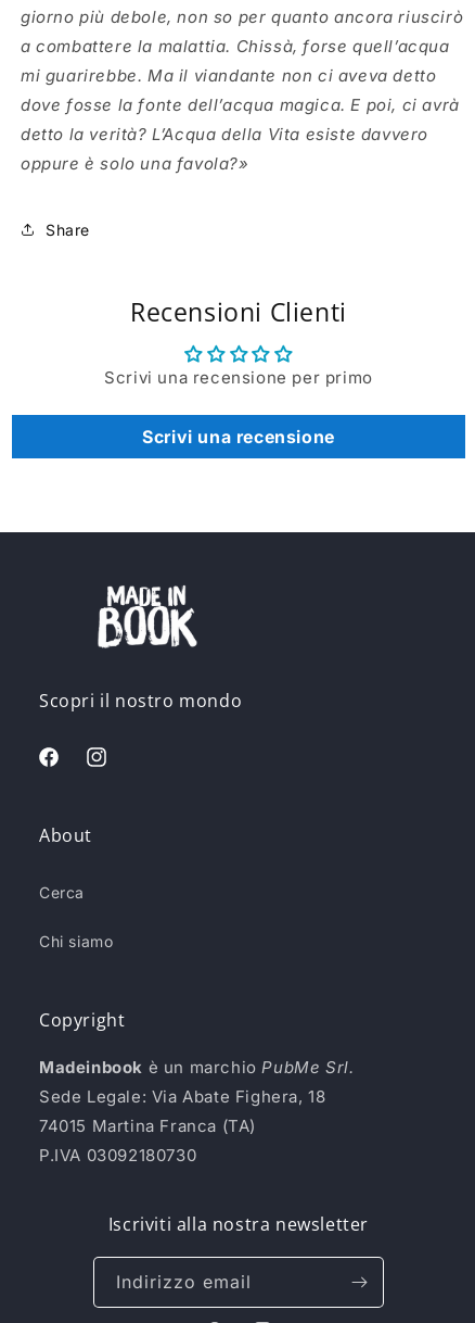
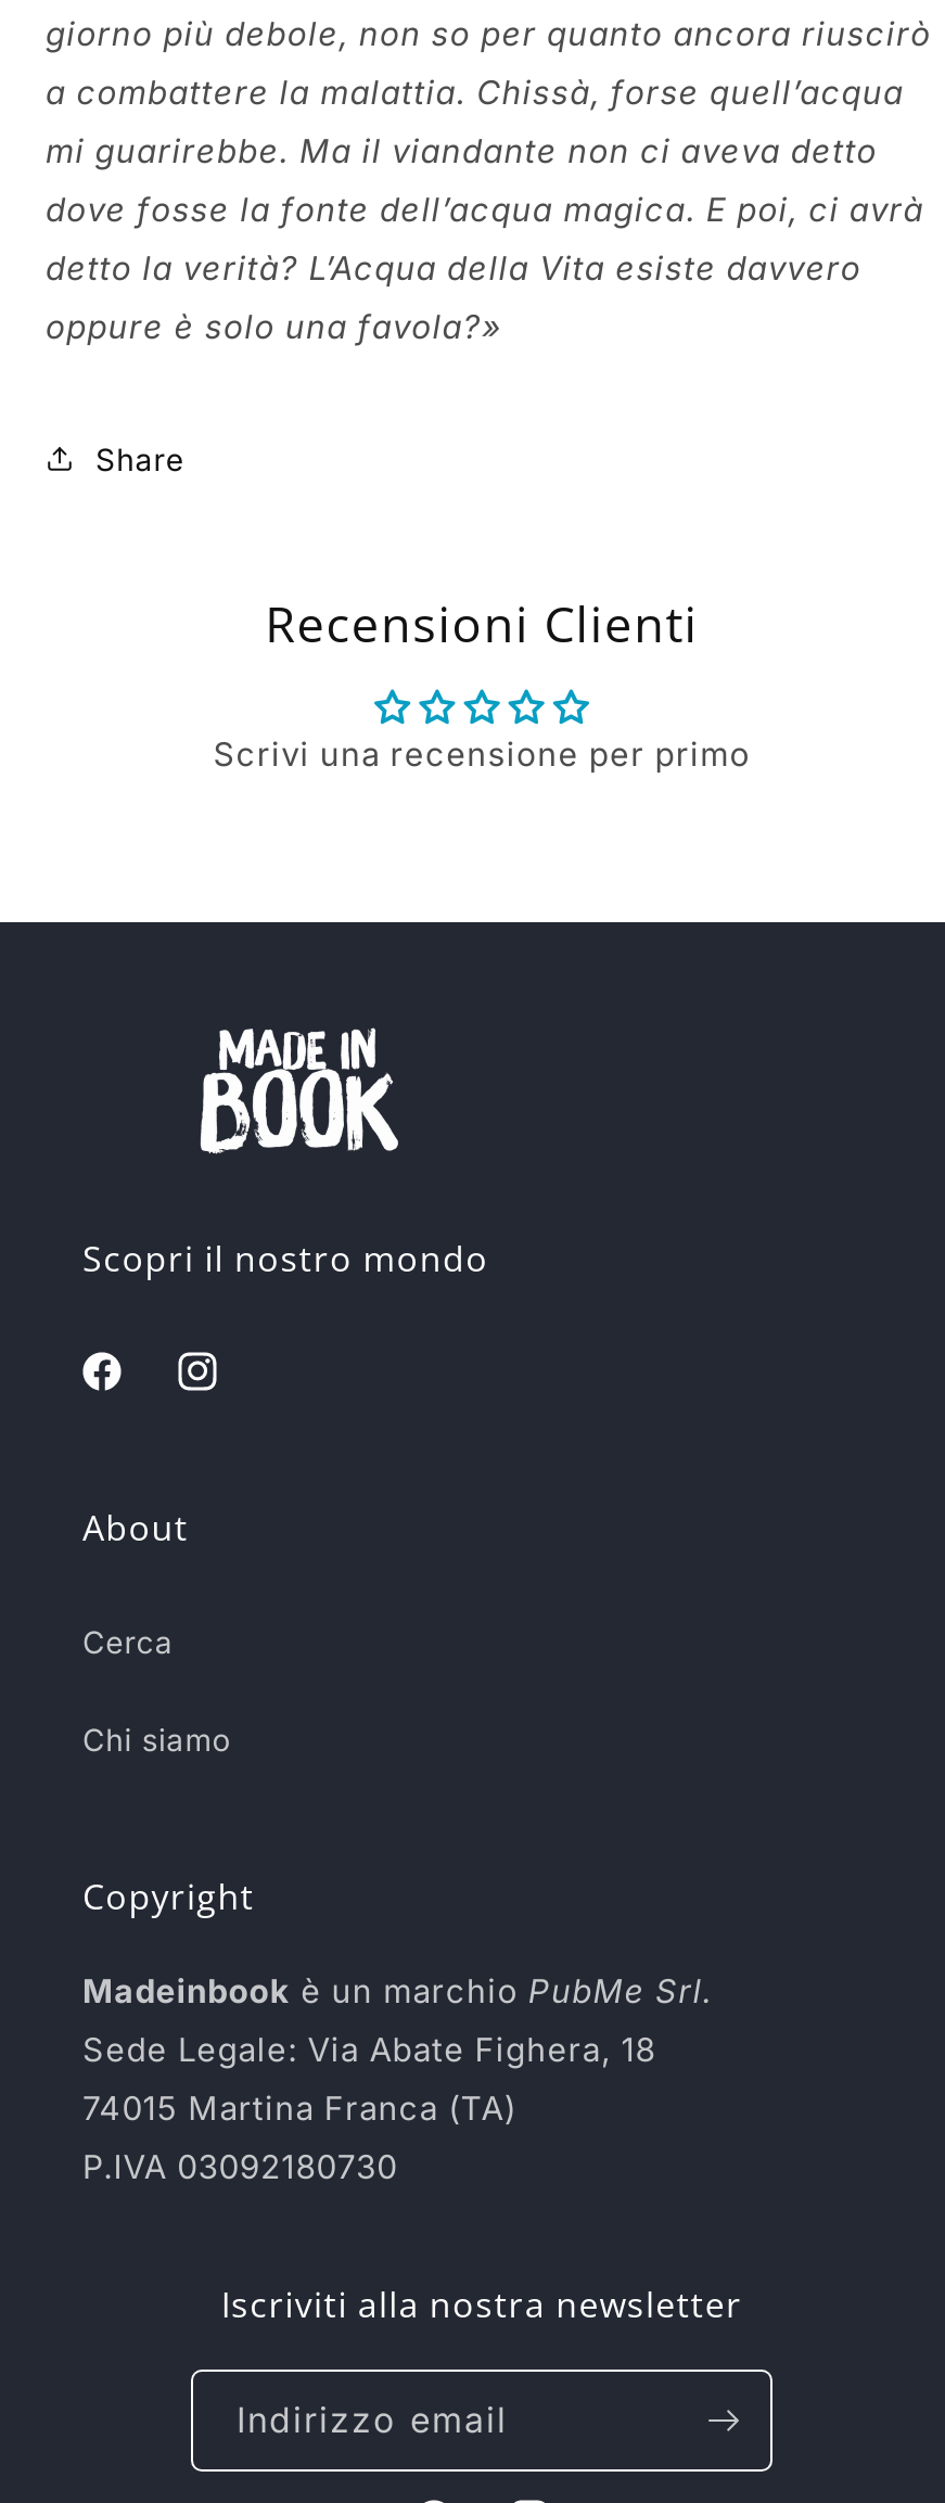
- Scrivi una recensione
